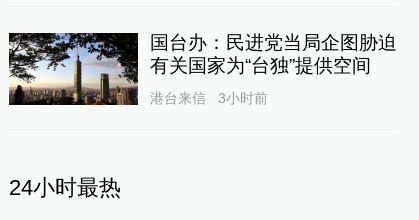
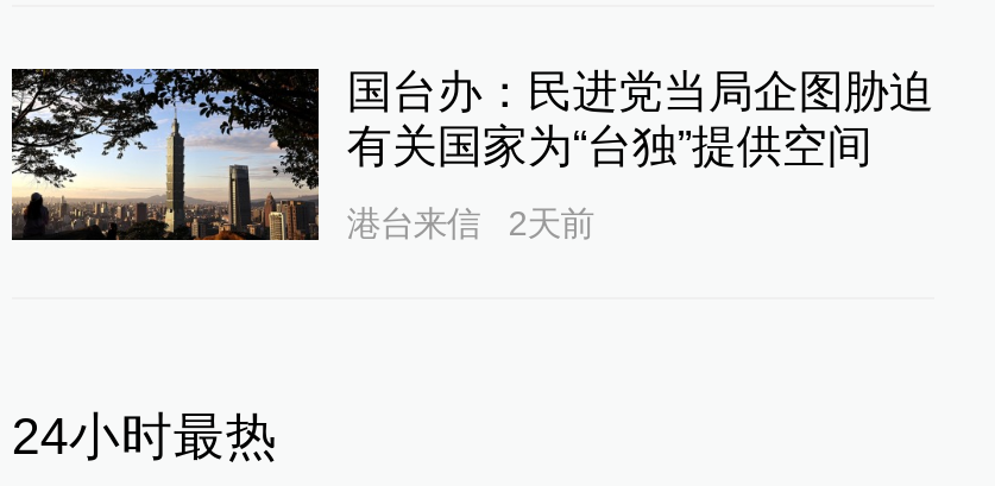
- 港台来信 3小时前
+ 港台来信 2天前
